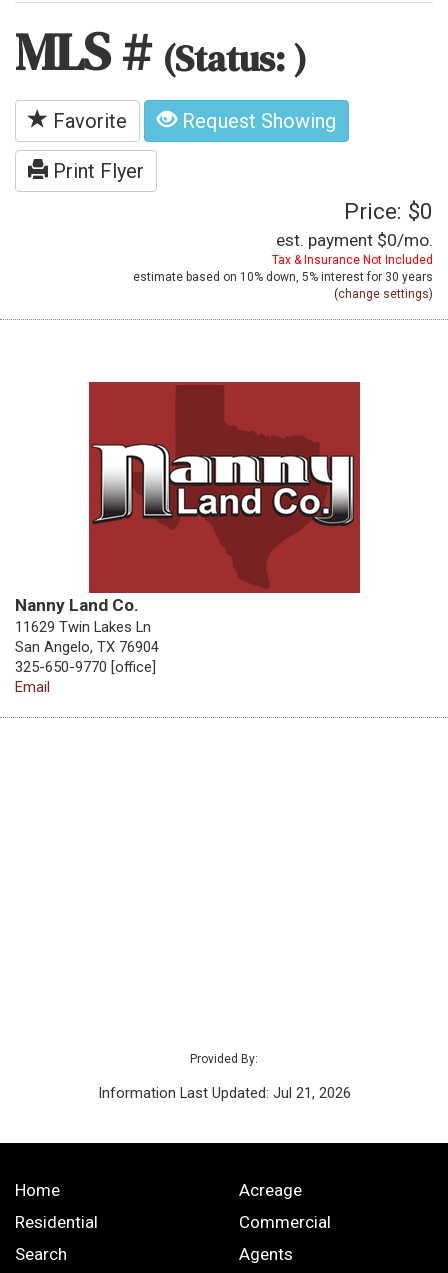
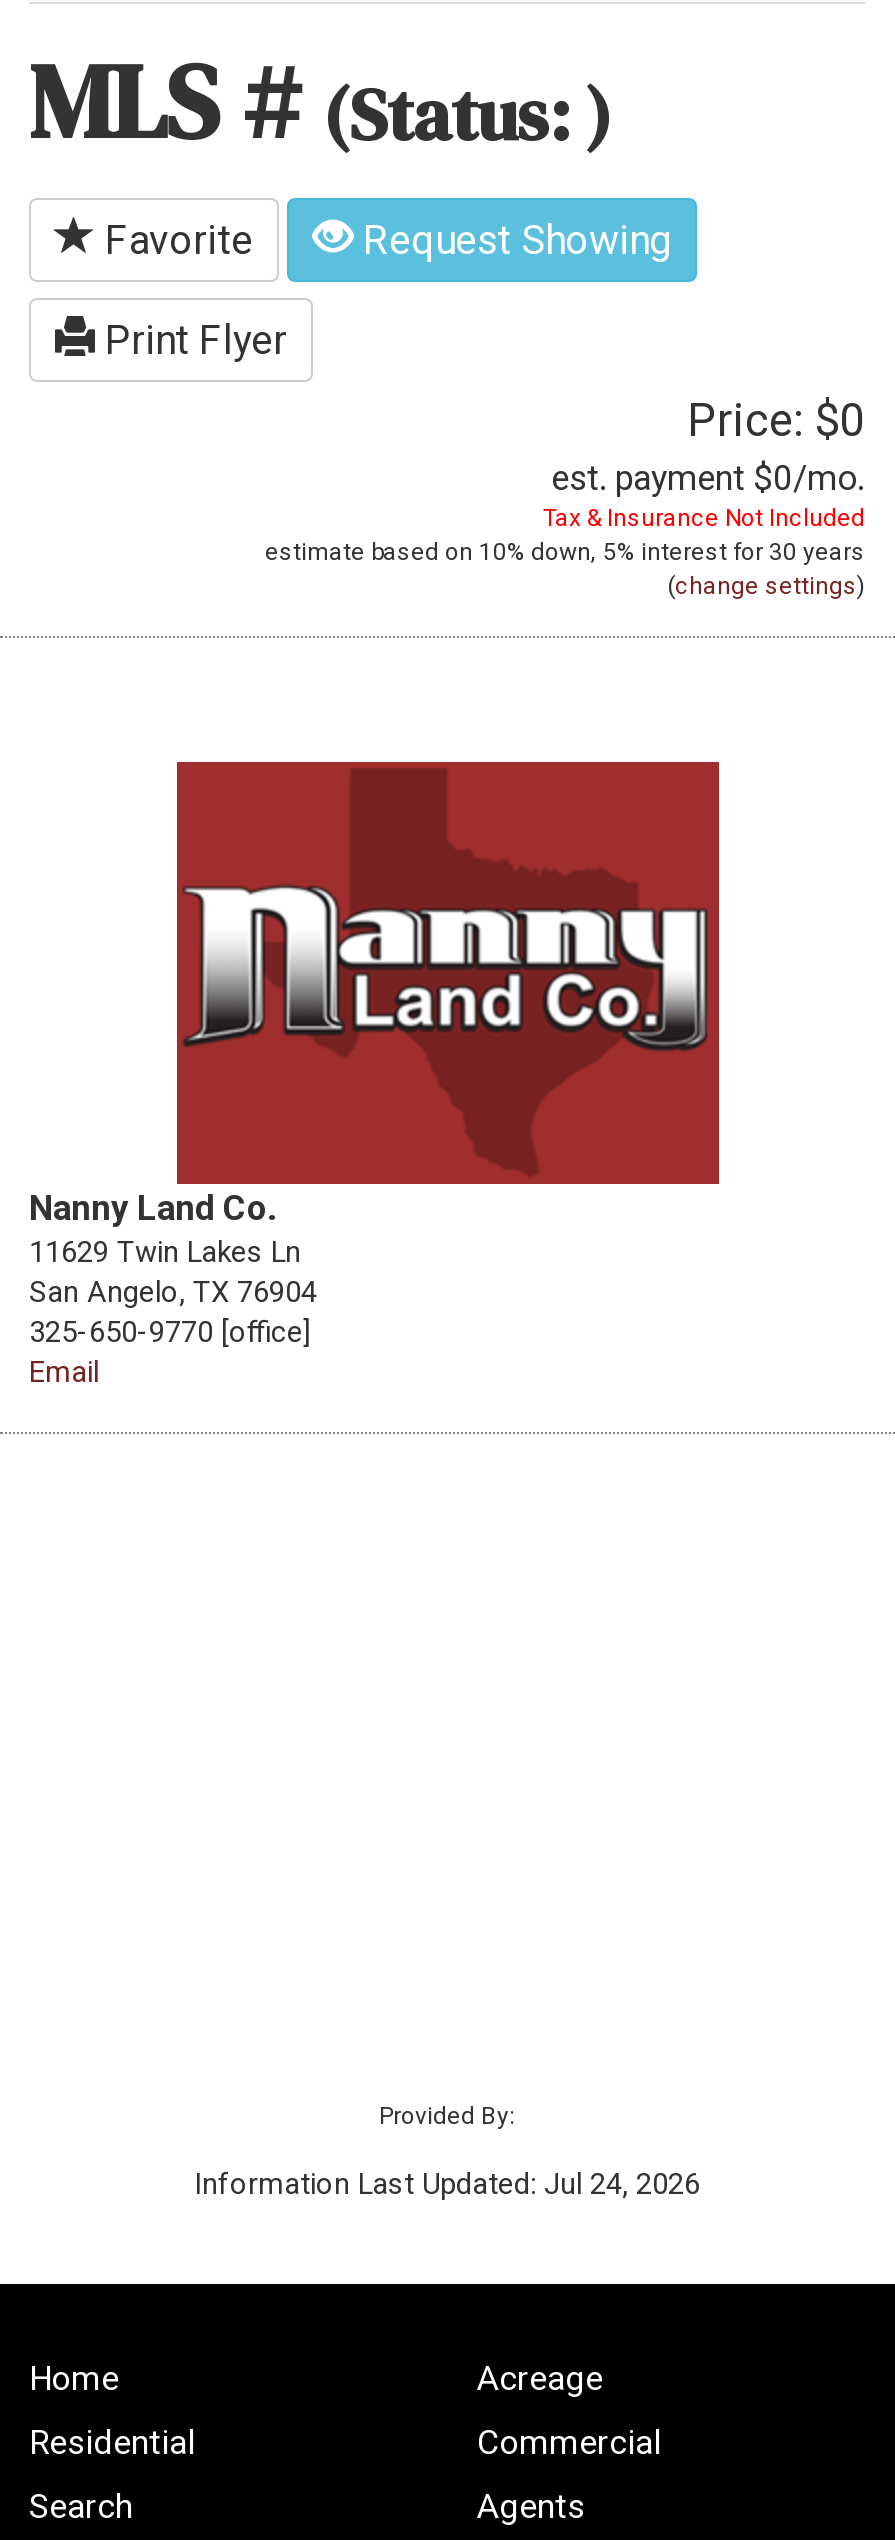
- Information Last Updated: Jul 21, 2026
+ Information Last Updated: Jul 24, 2026
